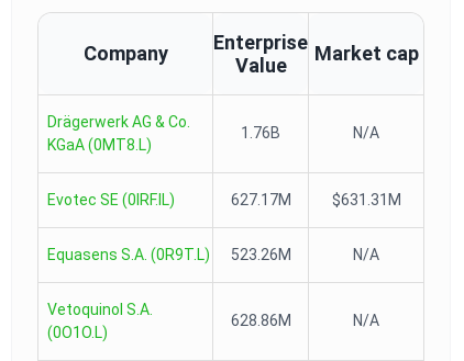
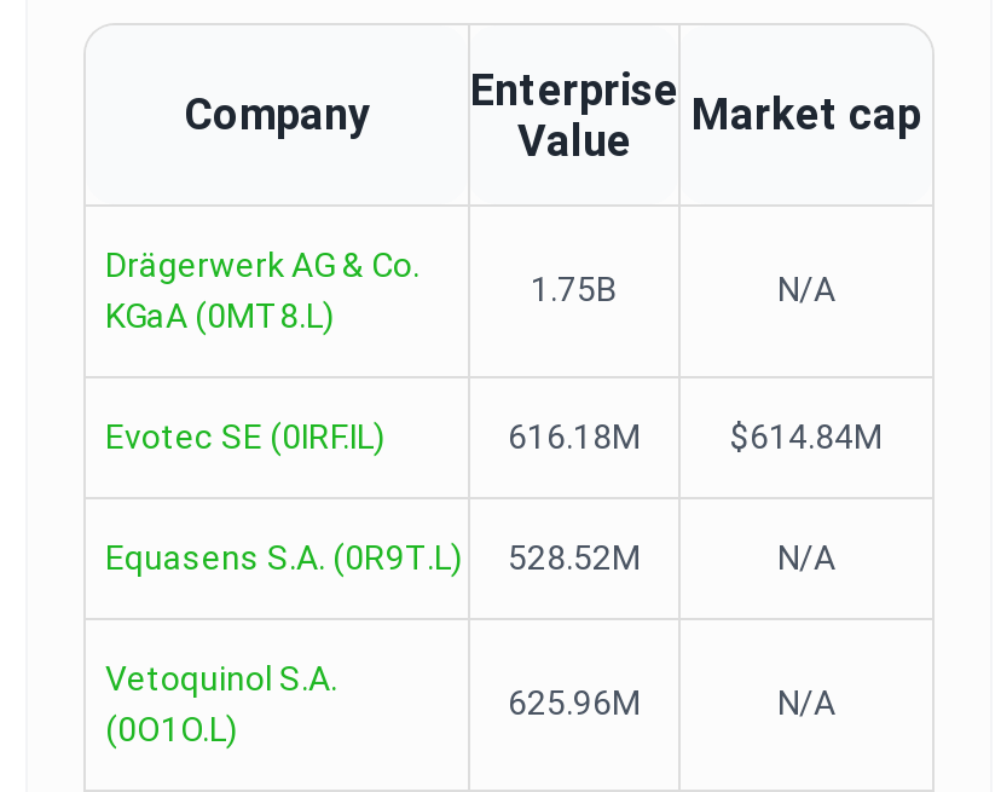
- 1.76B
+ 1.75B

- 627.17M
- $631.31M
+ 616.18M
+ $614.84M

- Equasens S.A. (0R9T.L) 523.26M
+ Equasens S.A. (0R9T.L) 528.52M

- 628.86M
+ 625.96M
